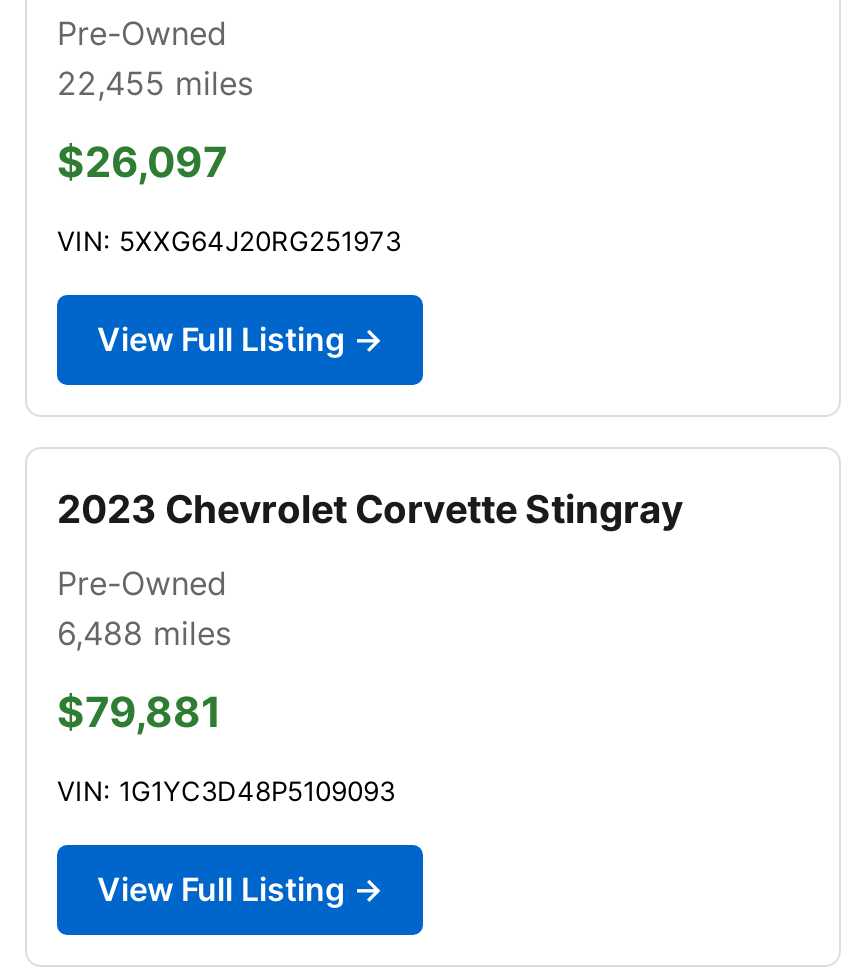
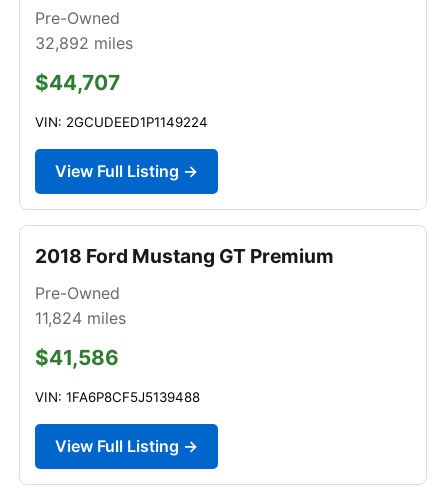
- 22,455 miles
+ 32,892 miles

- $26,097
+ $44,707

- VIN: 5XXG64J20RG251973
+ VIN: 2GCUDEED1P1149224

- 2023 Chevrolet Corvette Stingray
+ 2018 Ford Mustang GT Premium

- 6,488 miles
+ 11,824 miles

- $79,881
+ $41,586

- VIN: 1G1YC3D48P5109093
+ VIN: 1FA6P8CF5J5139488
